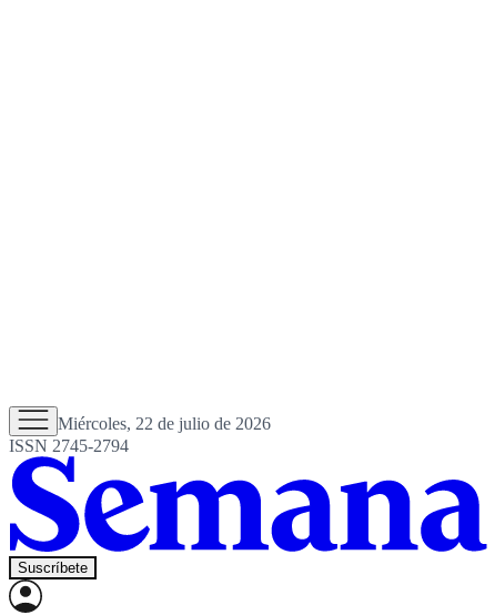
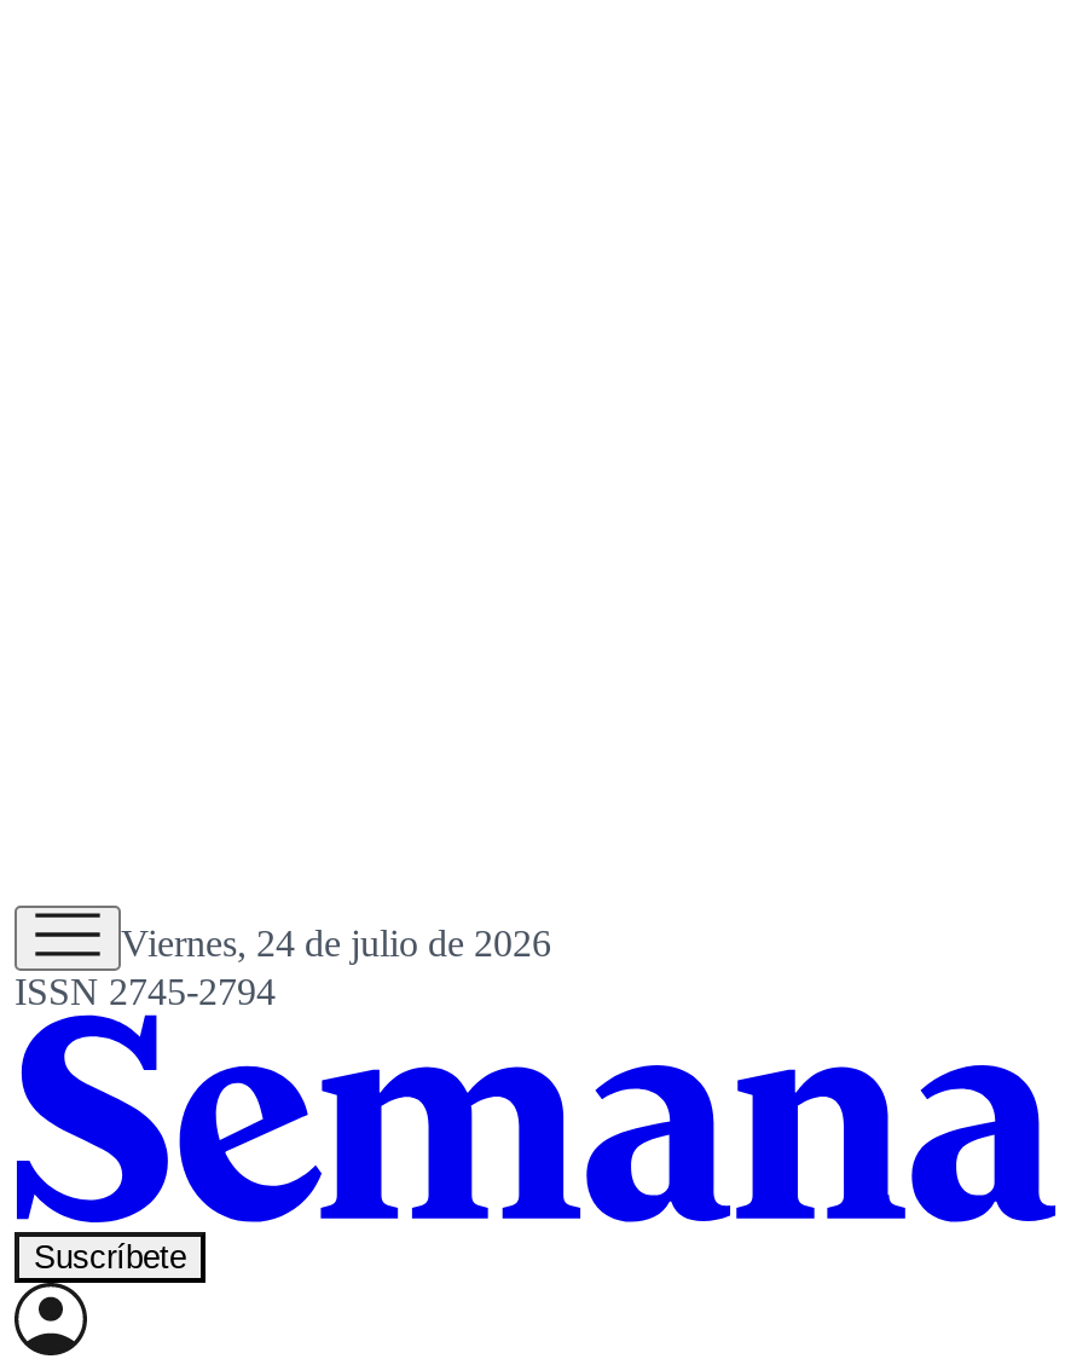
- Miércoles, 22 de julio de 2026
+ Viernes, 24 de julio de 2026
